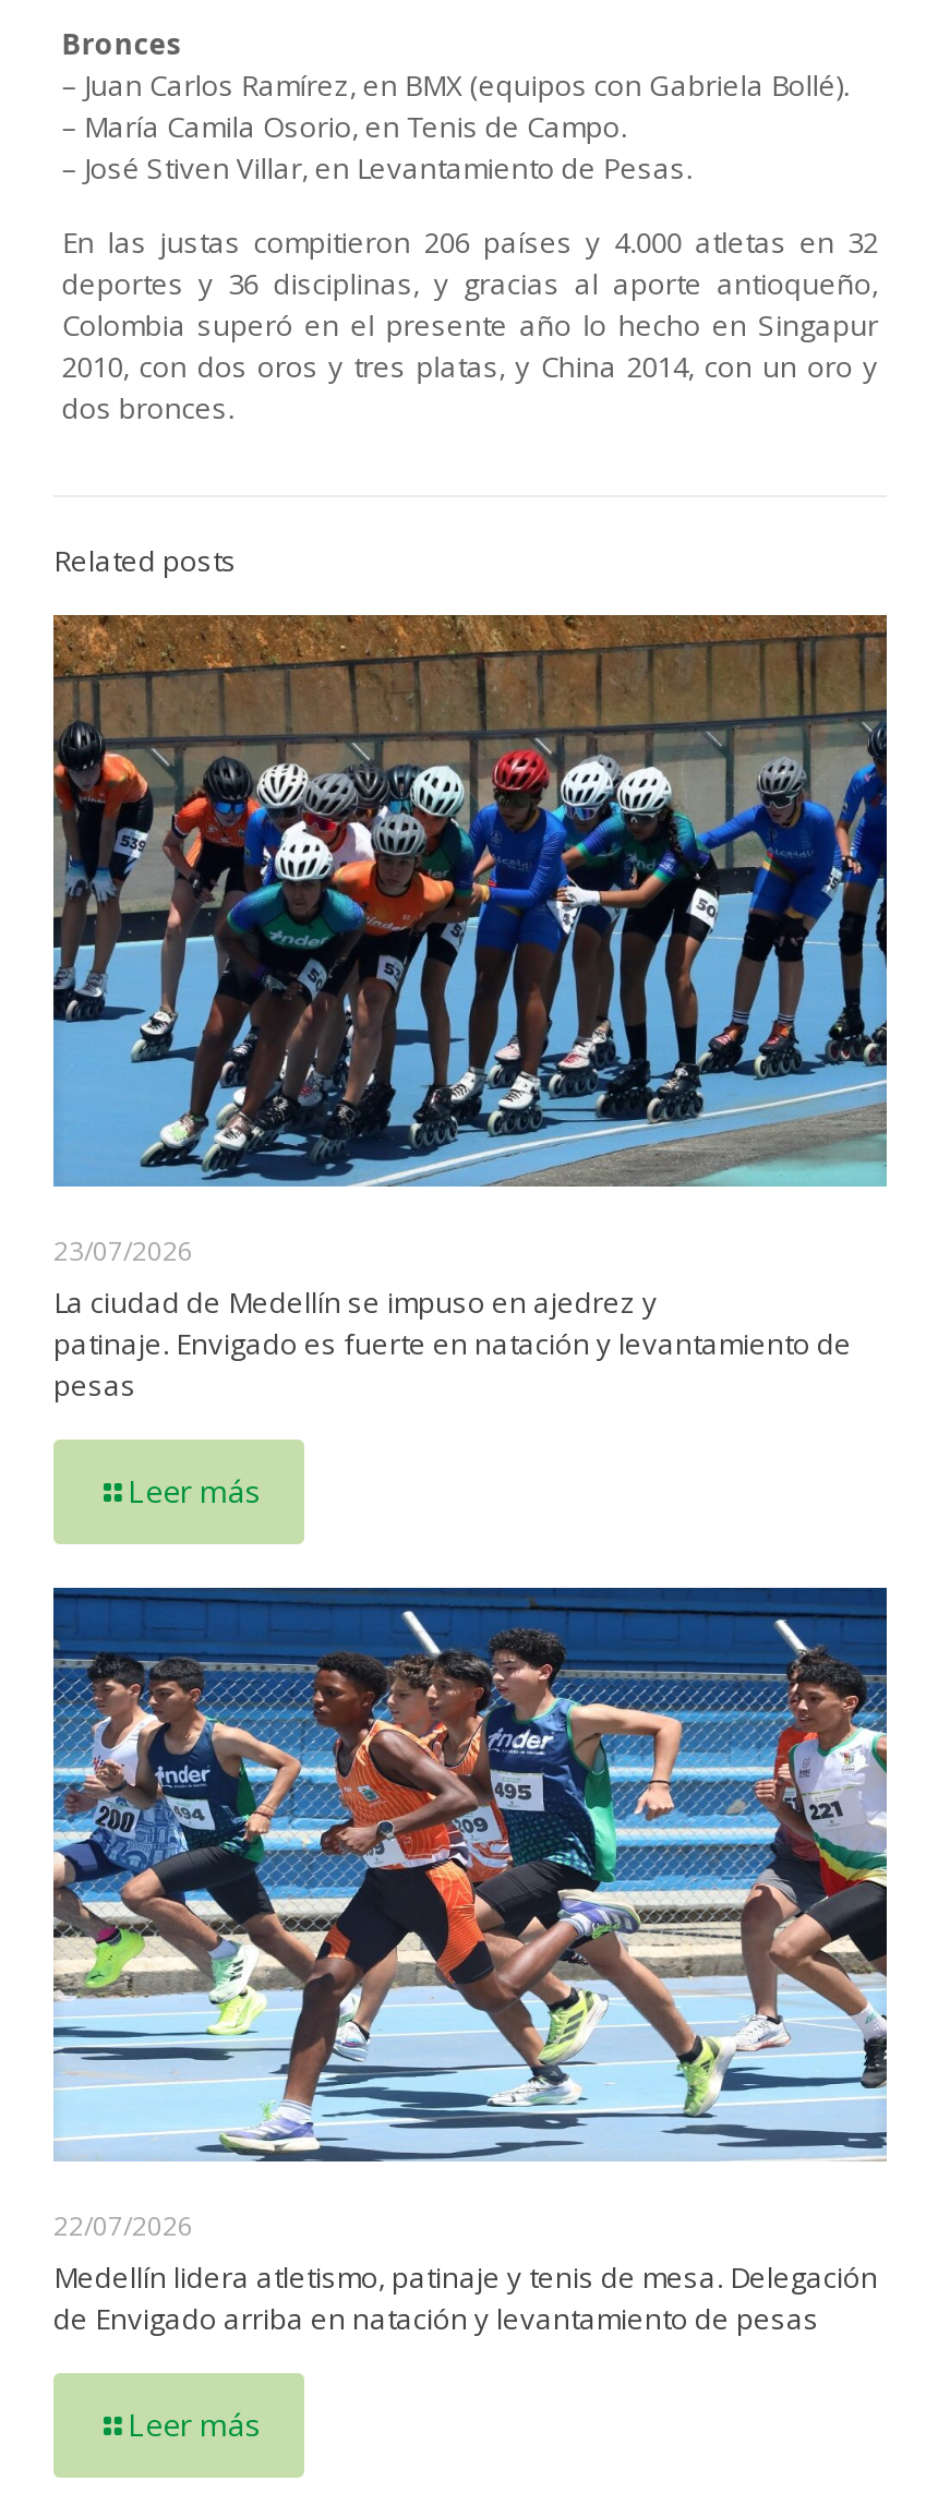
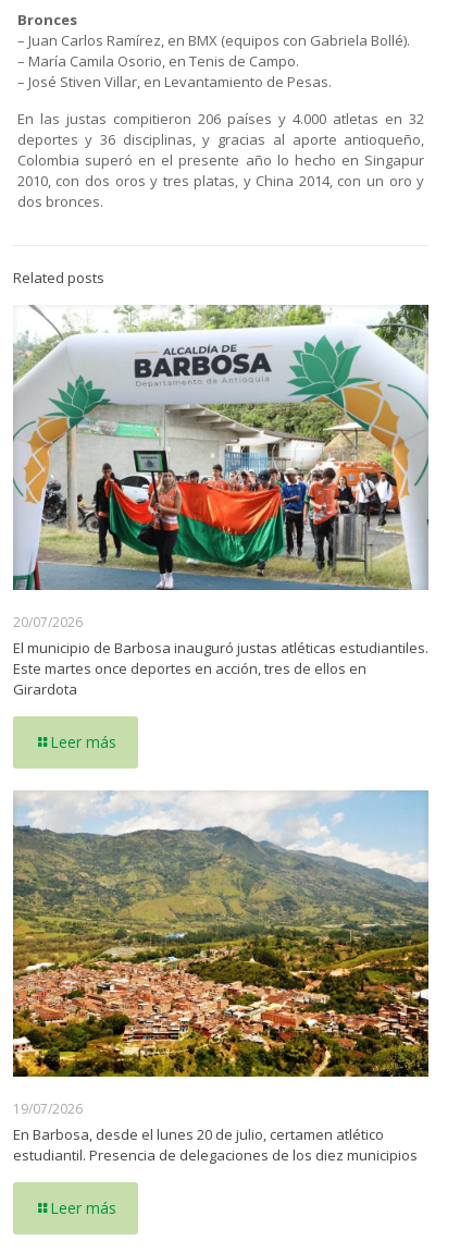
- [image]
- 23/07/2026
- La ciudad de Medellín se impuso en ajedrez y
- patinaje. Envigado es fuerte en natación y levantamiento de
- pesas
+ [image]
+ 20/07/2026
+ El municipio de Barbosa inauguró justas atléticas estudiantiles.
+ Este martes once deportes en acción, tres de ellos en
+ Girardota

- [image]
- 22/07/2026
- Medellín lidera atletismo, patinaje y tenis de mesa. Delegación
- de Envigado arriba en natación y levantamiento de pesas
+ [image]
+ 19/07/2026
+ En Barbosa, desde el lunes 20 de julio, certamen atlético
+ estudiantil. Presencia de delegaciones de los diez municipios
